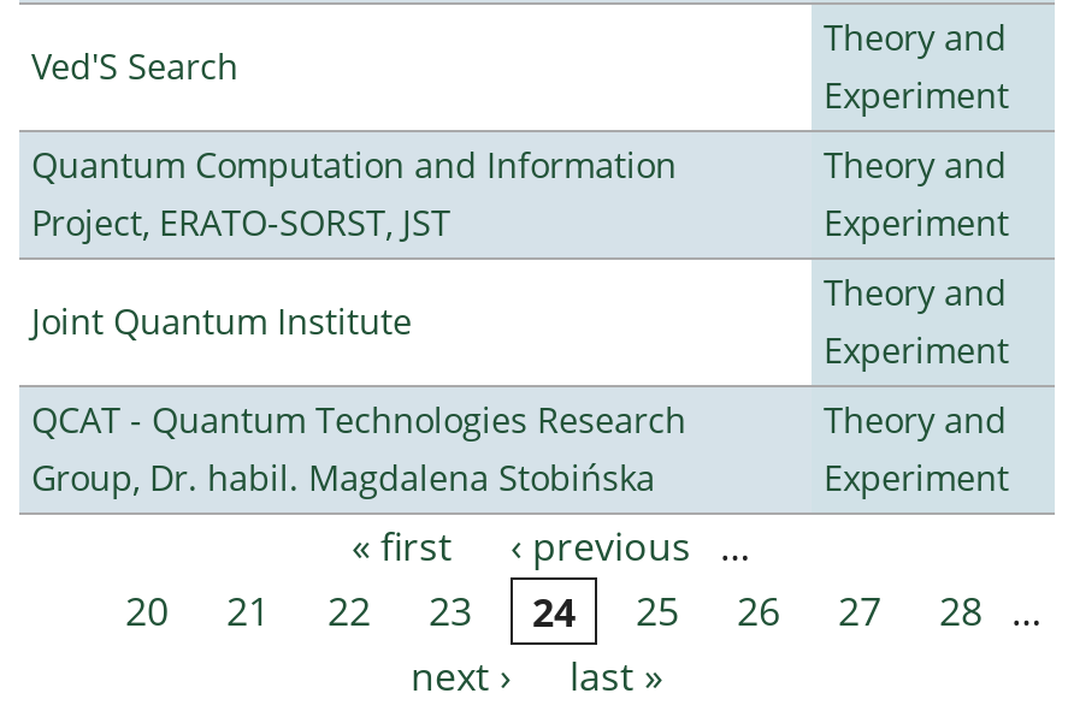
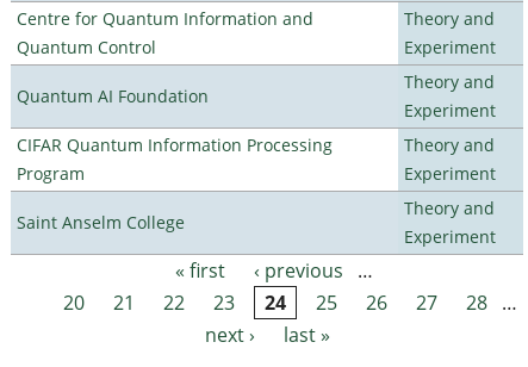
- Ved'S Search
+ Centre for Quantum Information and
+ Quantum Control

- Quantum Computation and Information
- Project, ERATO-SORST, JST
+ Quantum AI Foundation

- Joint Quantum Institute
+ CIFAR Quantum Information Processing
+ Program

- QCAT - Quantum Technologies Research
- Group, Dr. habil. Magdalena Stobińska
+ Saint Anselm College
